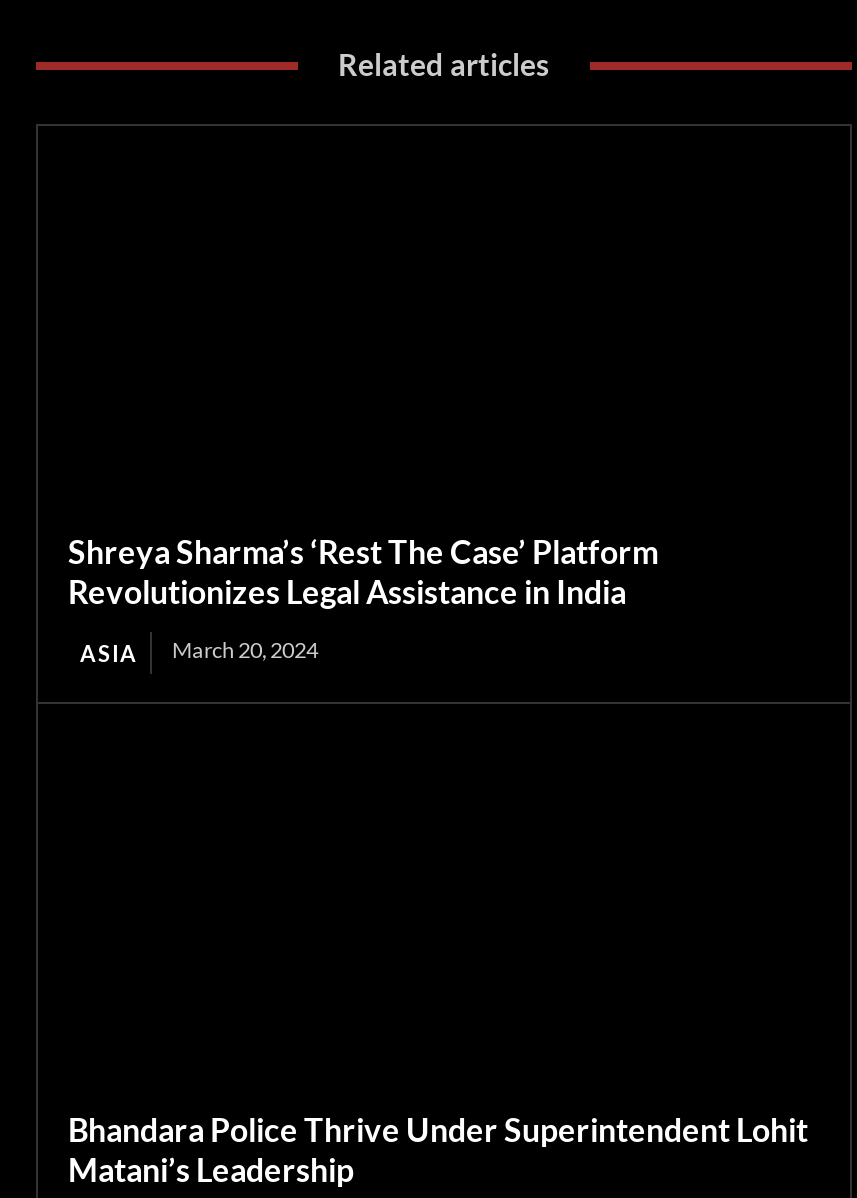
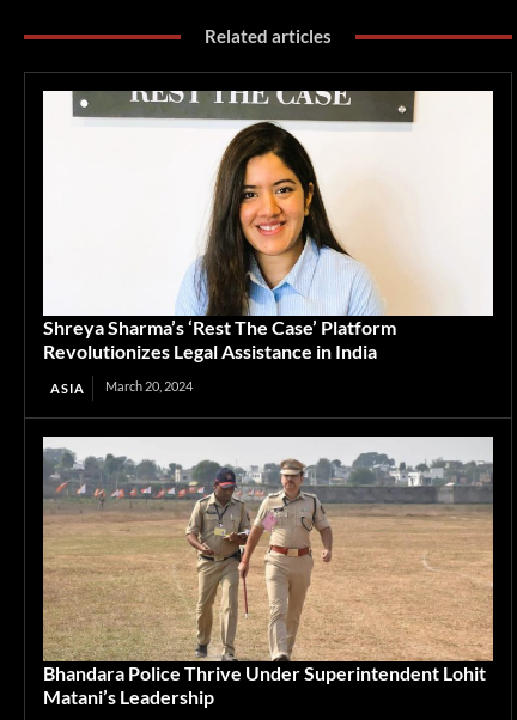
+ [image]

+ [image]
